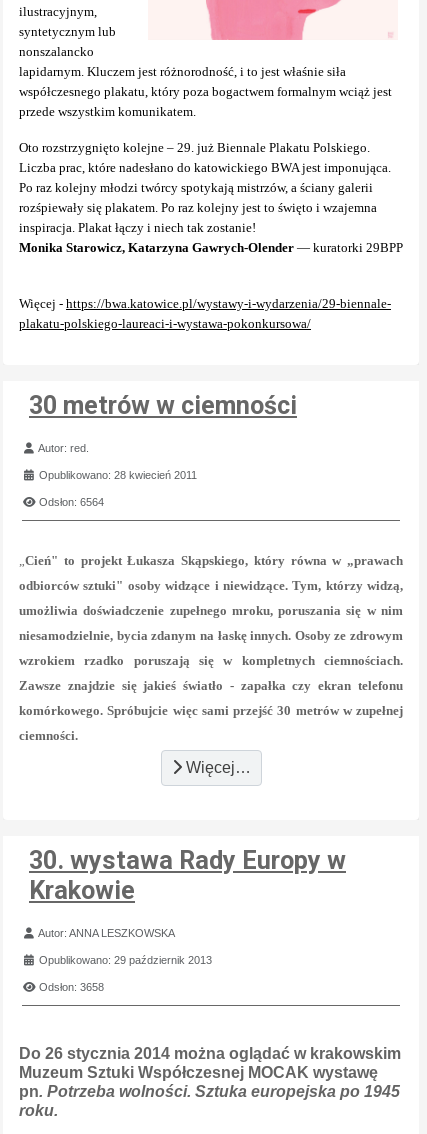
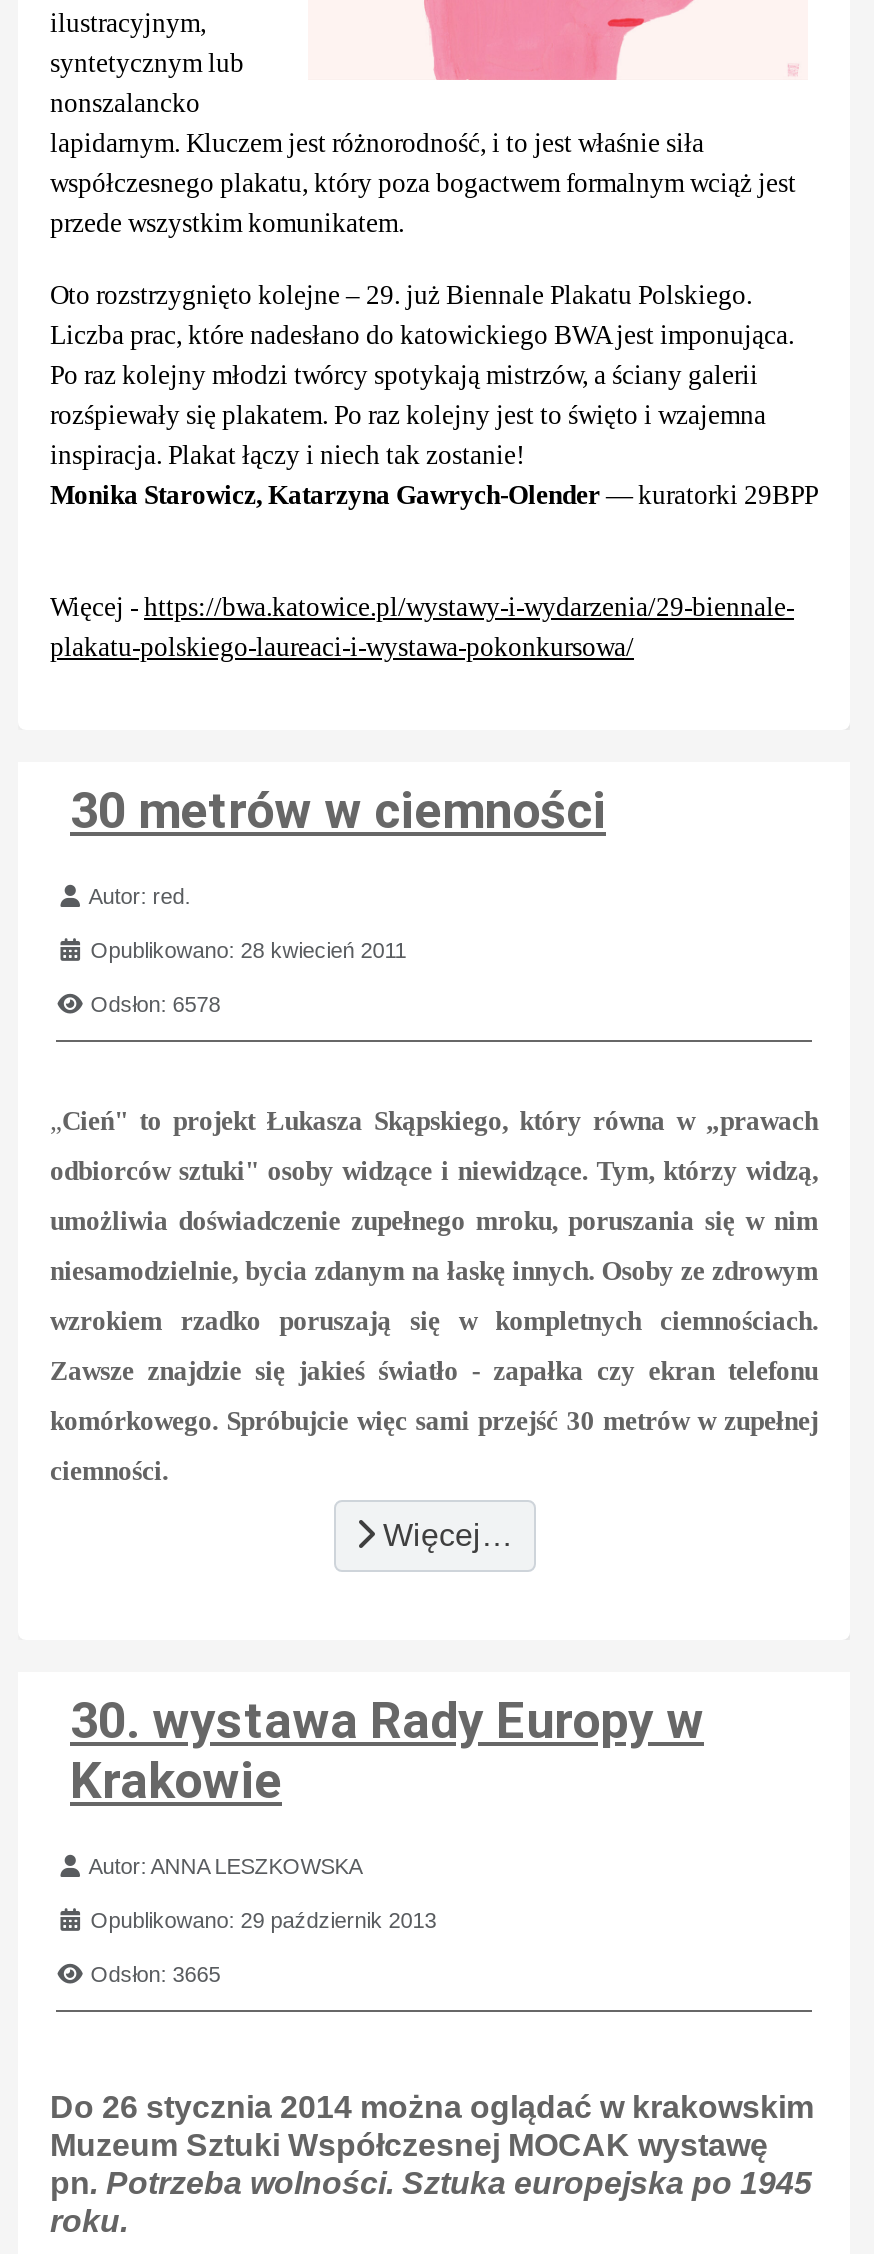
- Odsłon: 6564
+ Odsłon: 6578

- Odsłon: 3658
+ Odsłon: 3665
